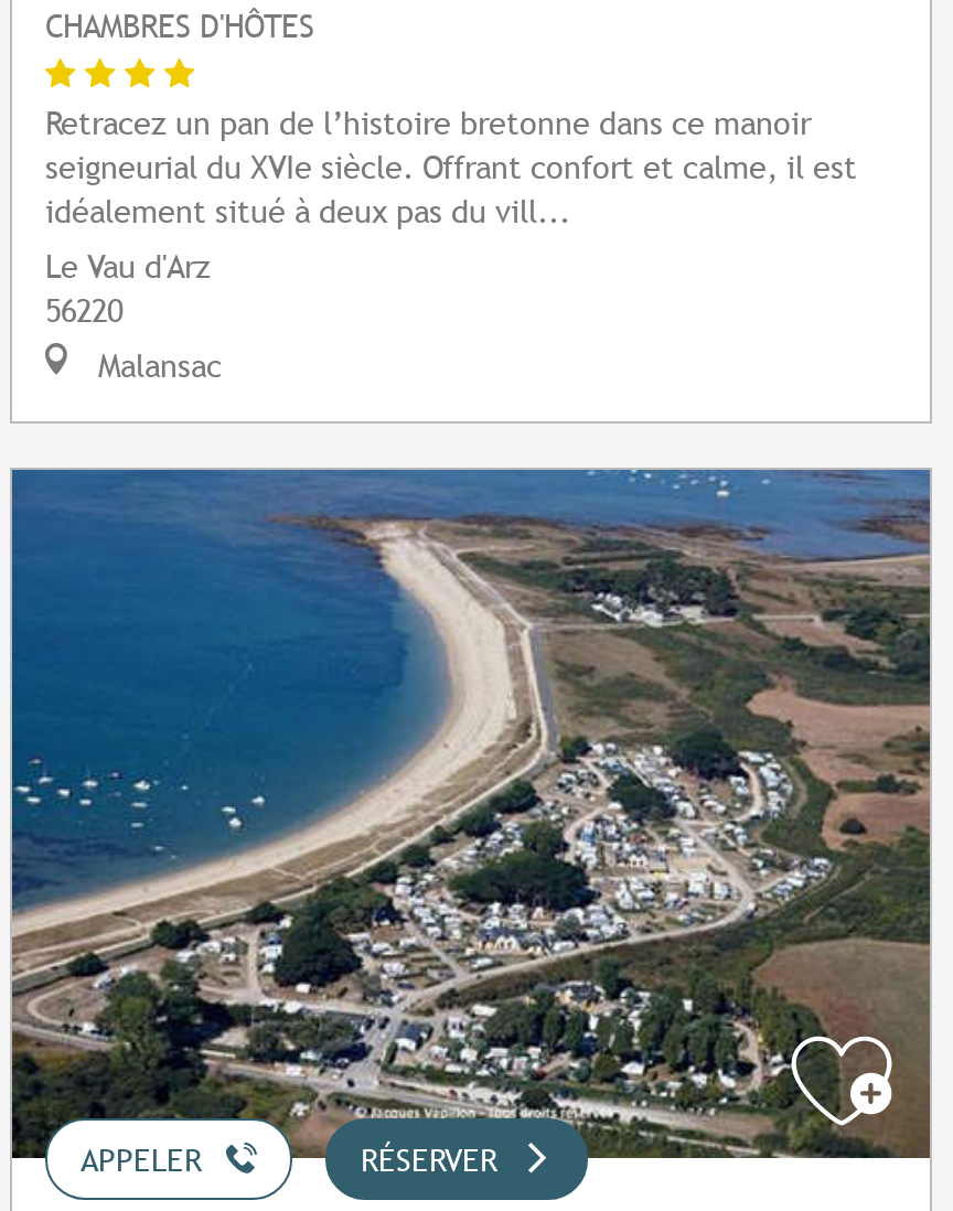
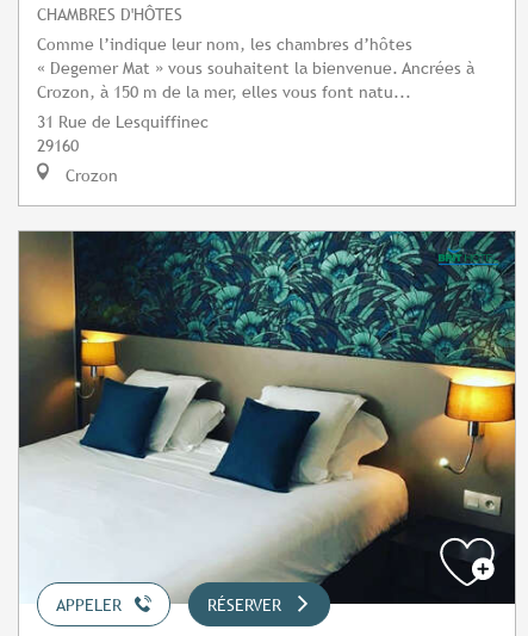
- Retracez un pan de l’histoire bretonne dans ce manoir
- seigneurial du XVIe siècle. Offrant confort et calme, il est
- idéalement situé à deux pas du vill...
+ Comme l’indique leur nom, les chambres d’hôtes
+ « Degemer Mat » vous souhaitent la bienvenue. Ancrées à
+ Crozon, à 150 m de la mer, elles vous font natu...

- Le Vau d'Arz
- 56220
+ 31 Rue de Lesquiffinec
+ 29160

- Malansac
+ Crozon

- [image]
+ [image]
